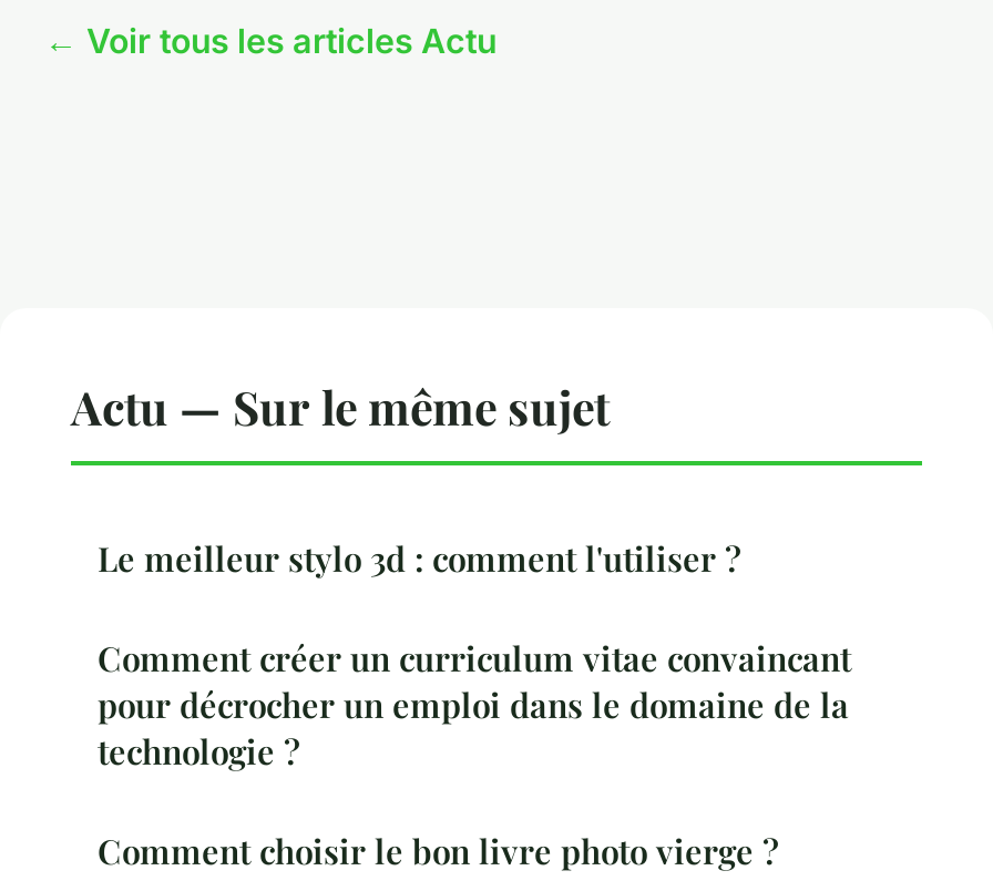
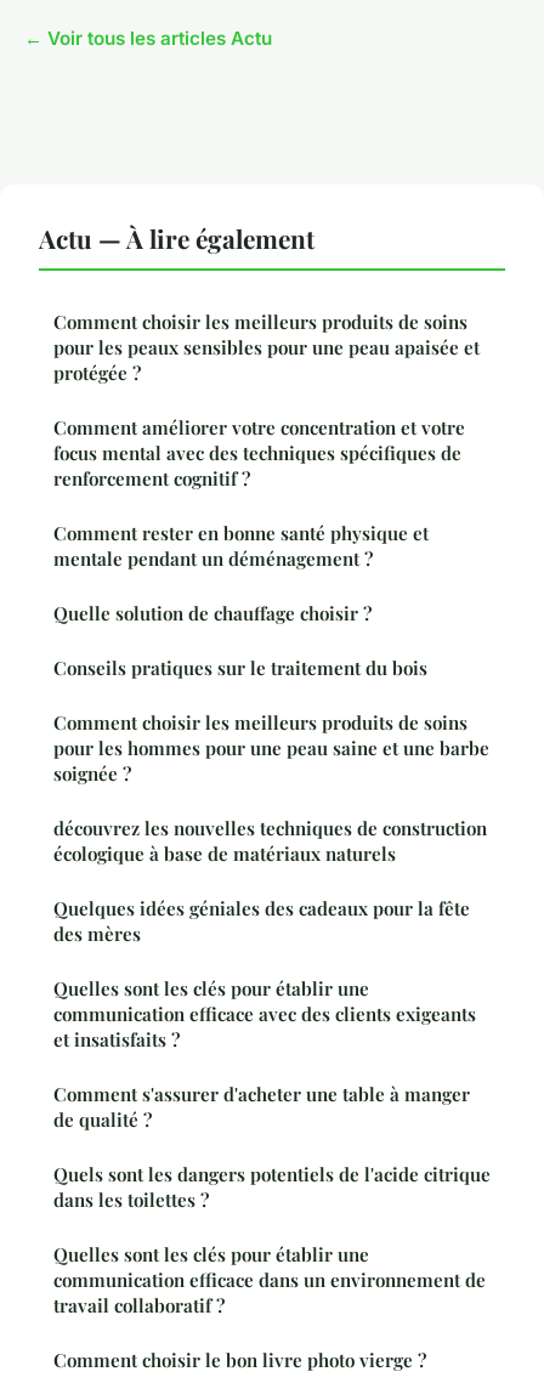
- Actu — Sur le même sujet
- Le meilleur stylo 3d : comment l'utiliser ?
- Comment créer un curriculum vitae convaincant
- pour décrocher un emploi dans le domaine de la
- technologie ?
+ Actu — À lire également
+ Comment choisir les meilleurs produits de soins
+ pour les peaux sensibles pour une peau apaisée et
+ protégée ?
+ Comment améliorer votre concentration et votre
+ focus mental avec des techniques spécifiques de
+ renforcement cognitif ?
+ Comment rester en bonne santé physique et
+ mentale pendant un déménagement ?
+ Quelle solution de chauffage choisir ?
+ Conseils pratiques sur le traitement du bois
+ Comment choisir les meilleurs produits de soins
+ pour les hommes pour une peau saine et une barbe
+ soignée ?
+ découvrez les nouvelles techniques de construction
+ écologique à base de matériaux naturels
+ Quelques idées géniales des cadeaux pour la fête
+ des mères
+ Quelles sont les clés pour établir une
+ communication efficace avec des clients exigeants
+ et insatisfaits ?
+ Comment s'assurer d'acheter une table à manger
+ de qualité ?
+ Quels sont les dangers potentiels de l'acide citrique
+ dans les toilettes ?
+ Quelles sont les clés pour établir une
+ communication efficace dans un environnement de
+ travail collaboratif ?
